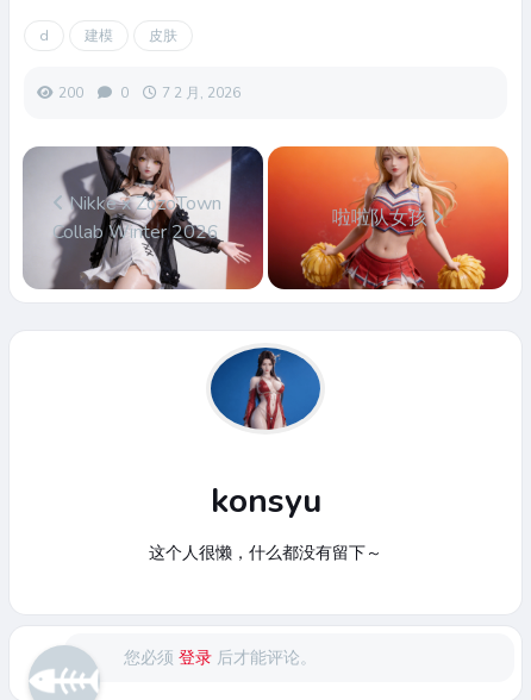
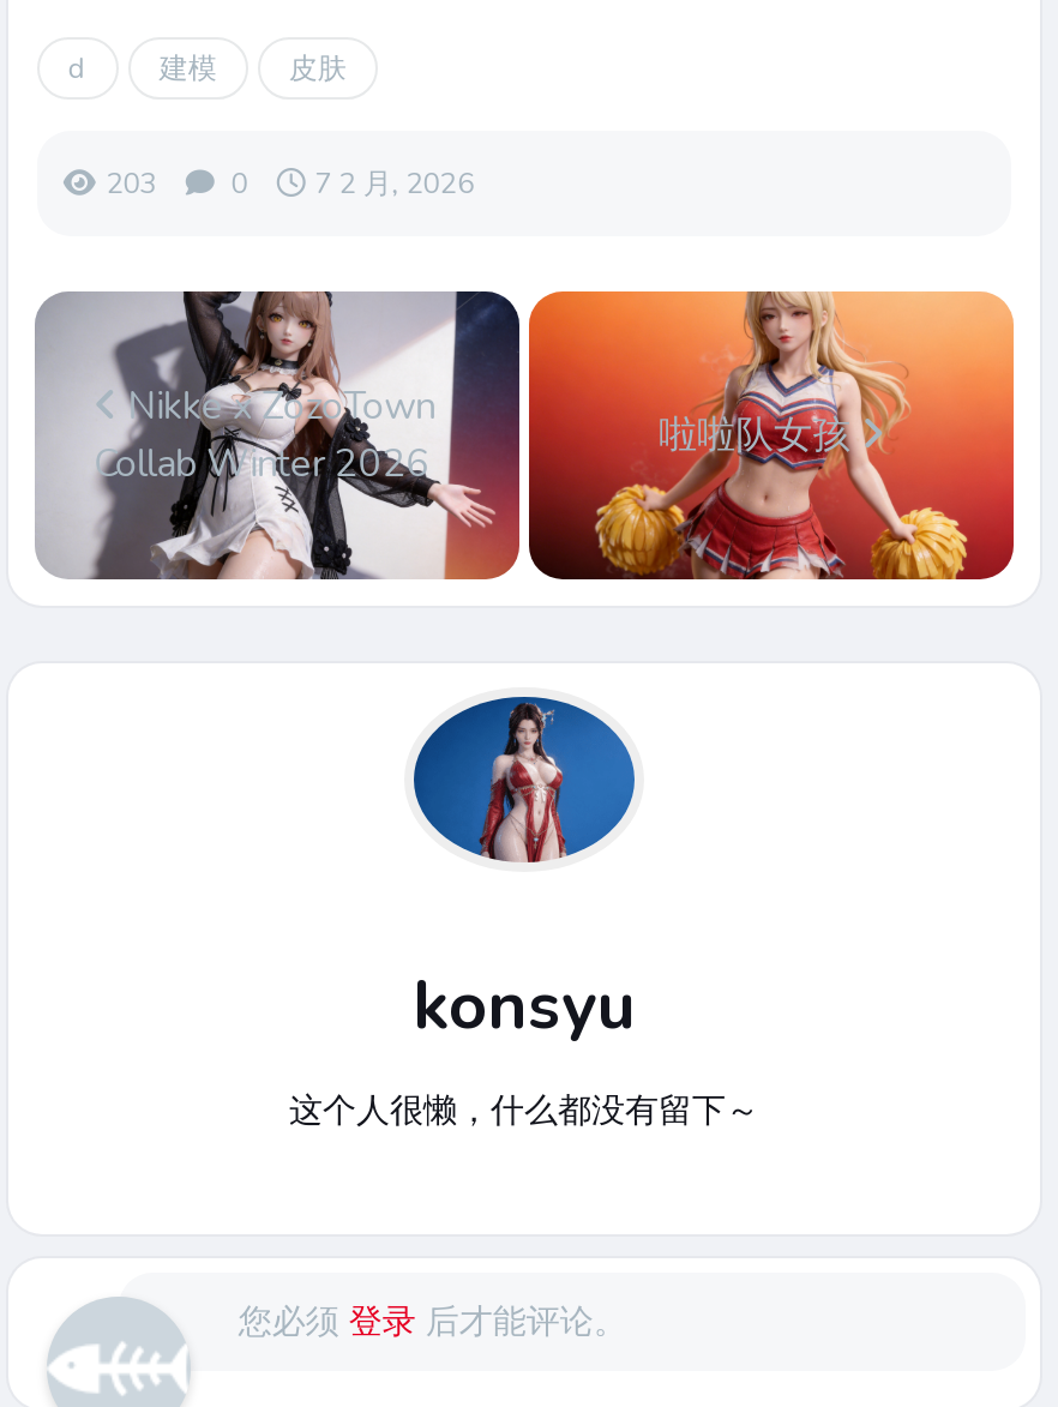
- 200 0 7 2 月, 2026
+ 203 0 7 2 月, 2026
